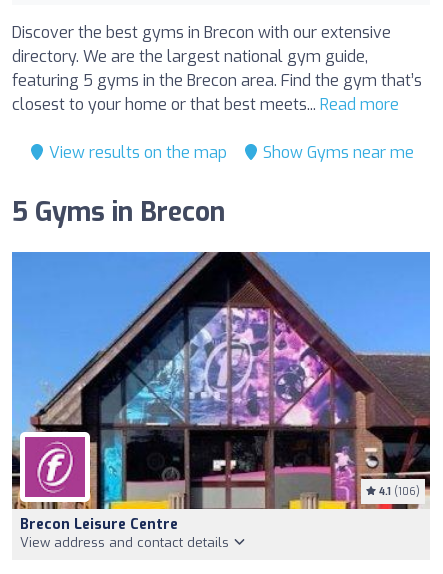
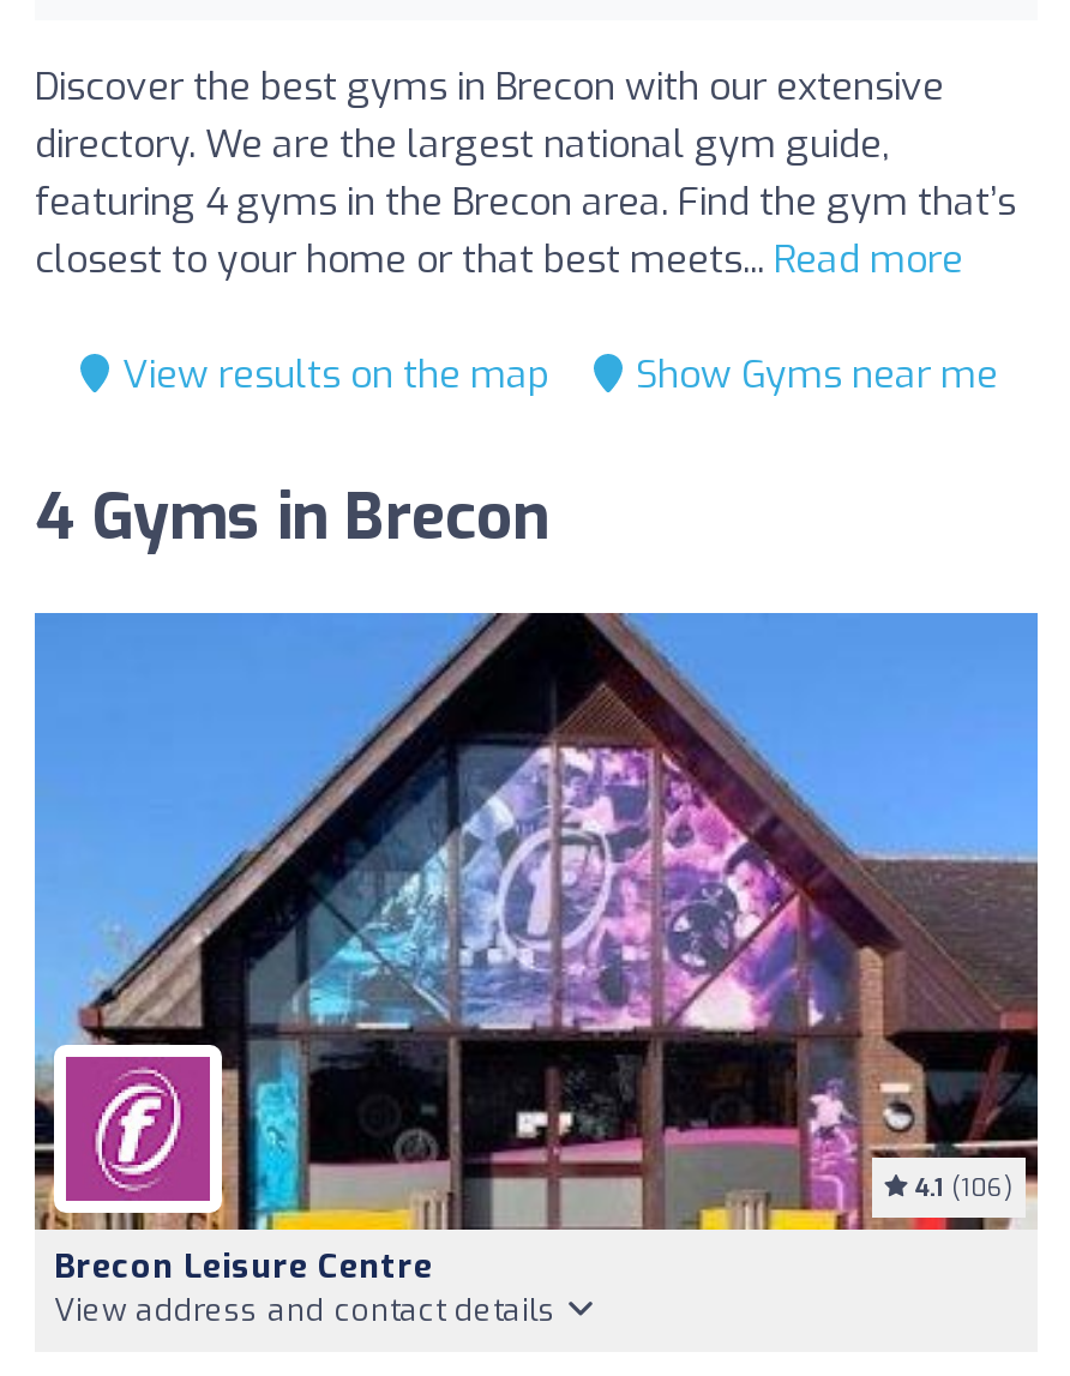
- featuring 5 gyms in the Brecon area. Find the gym that’s
+ featuring 4 gyms in the Brecon area. Find the gym that’s

- 5 Gyms in Brecon
+ 4 Gyms in Brecon
